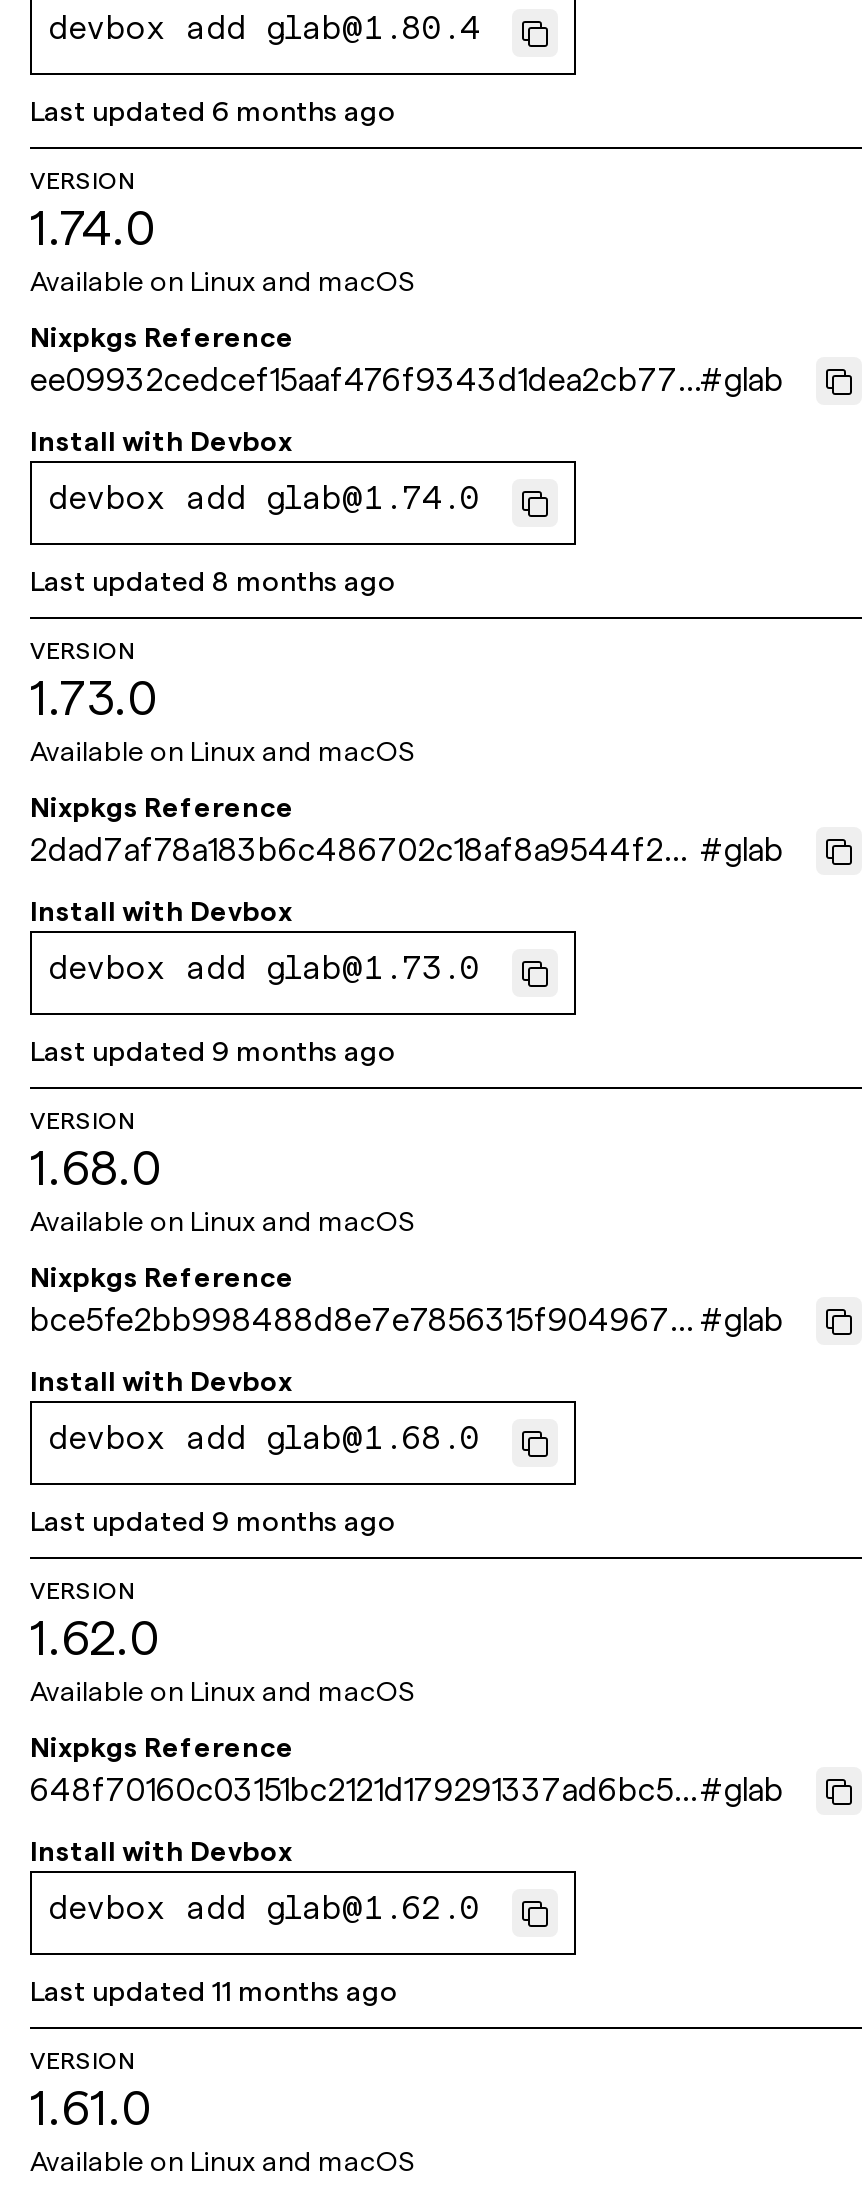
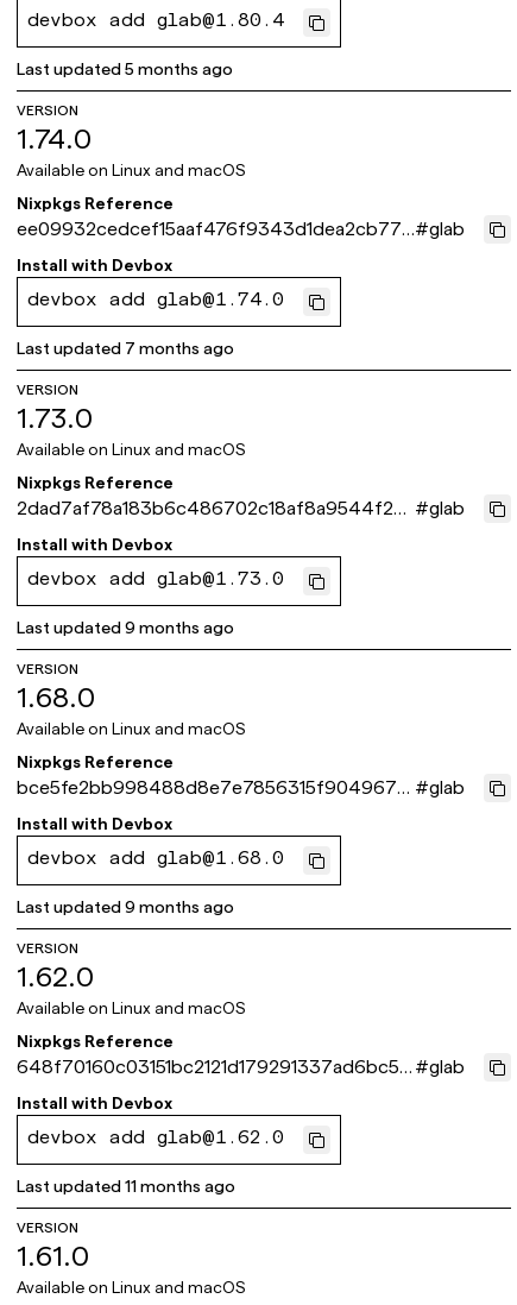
- Last updated 6 months ago
+ Last updated 5 months ago

- Last updated 8 months ago
+ Last updated 7 months ago
